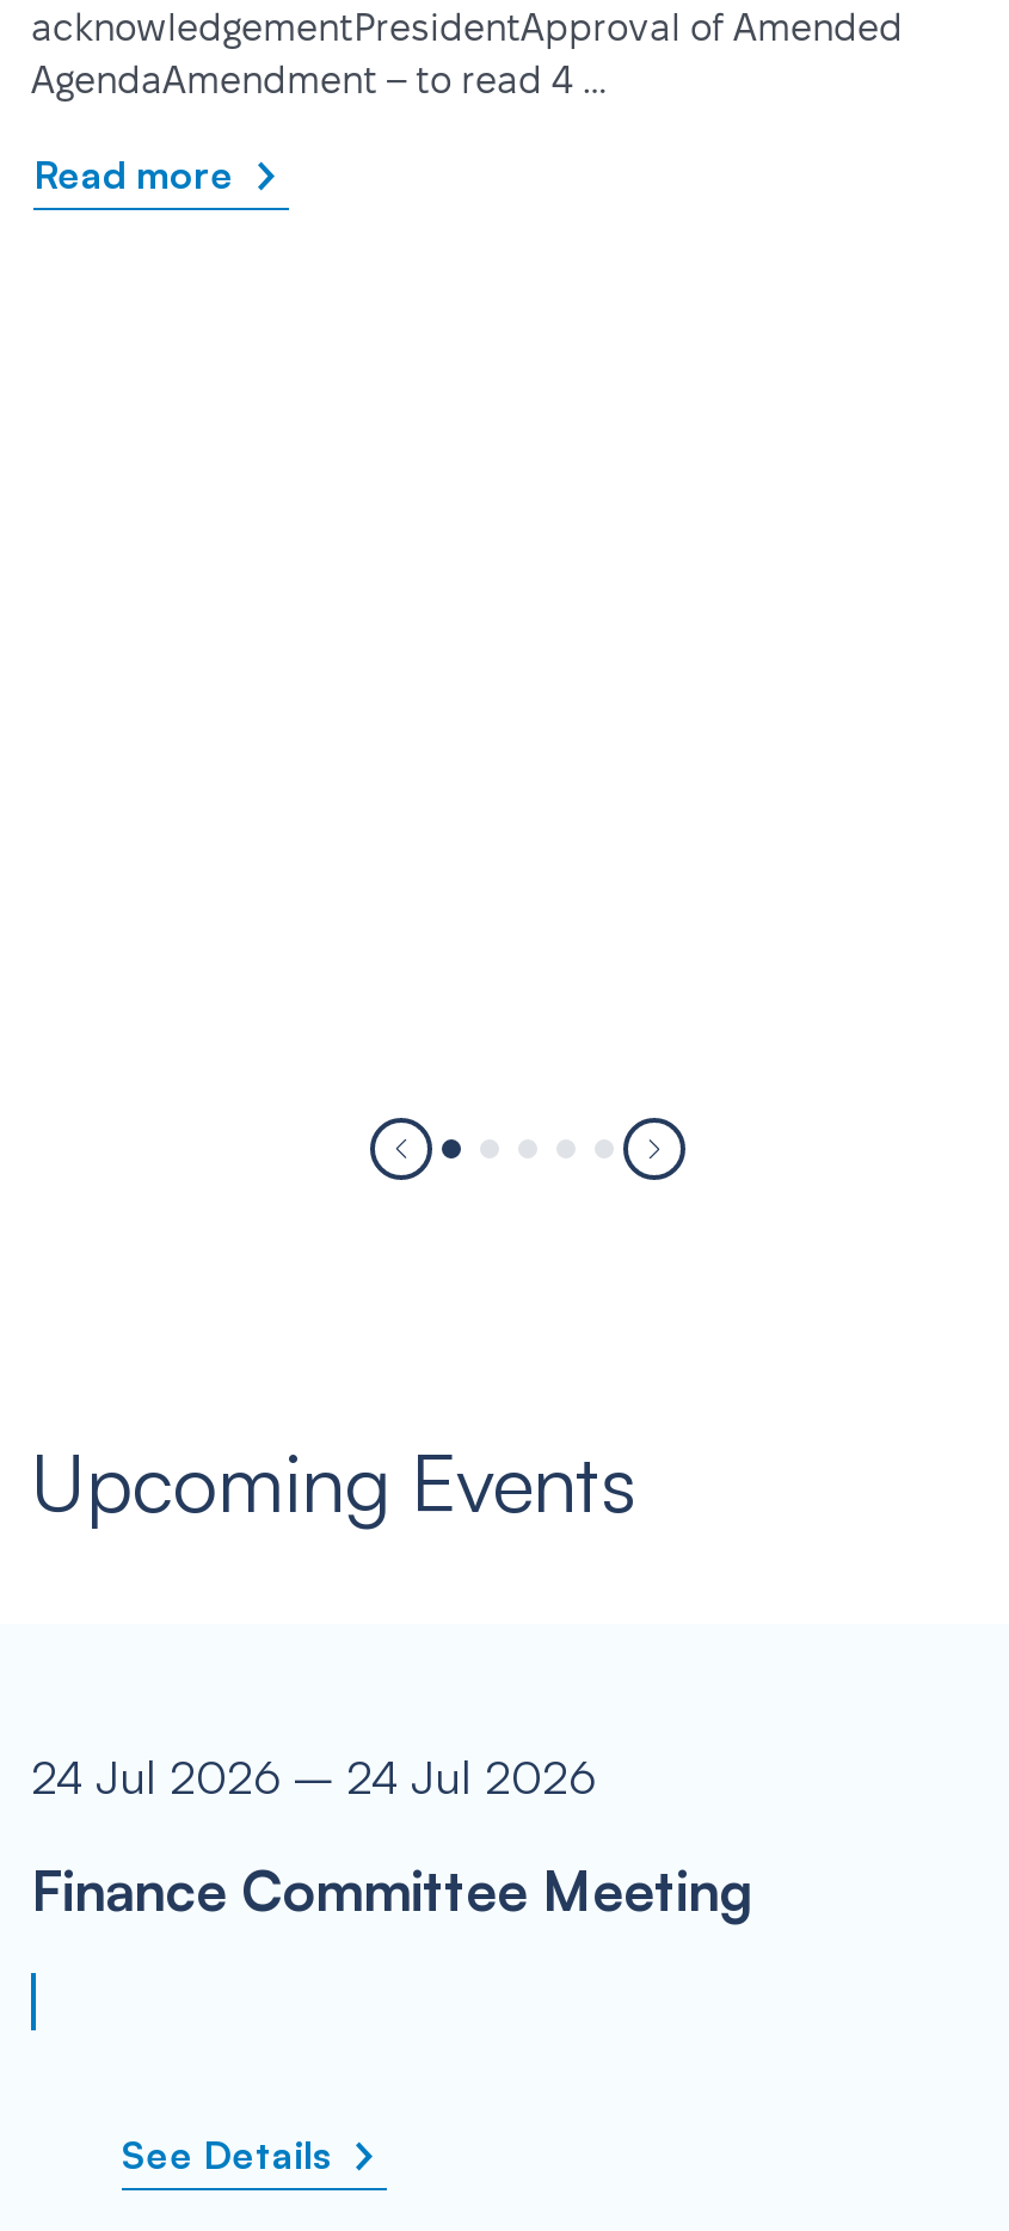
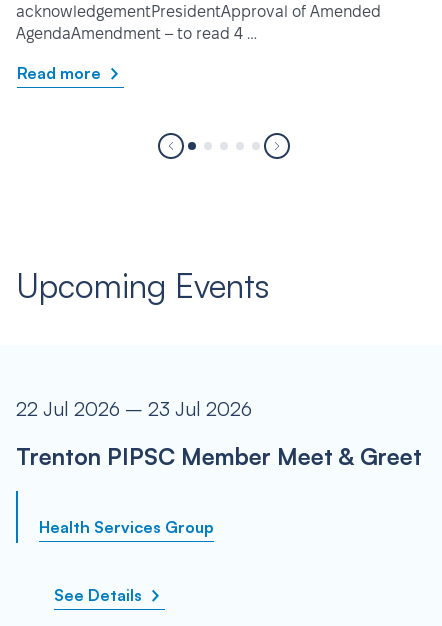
moved up: Upcoming Events

- 24 Jul 2026 – 24 Jul 2026
- Finance Committee Meeting
+ 22 Jul 2026 – 23 Jul 2026
+ Trenton PIPSC Member Meet & Greet
+ Health Services Group
